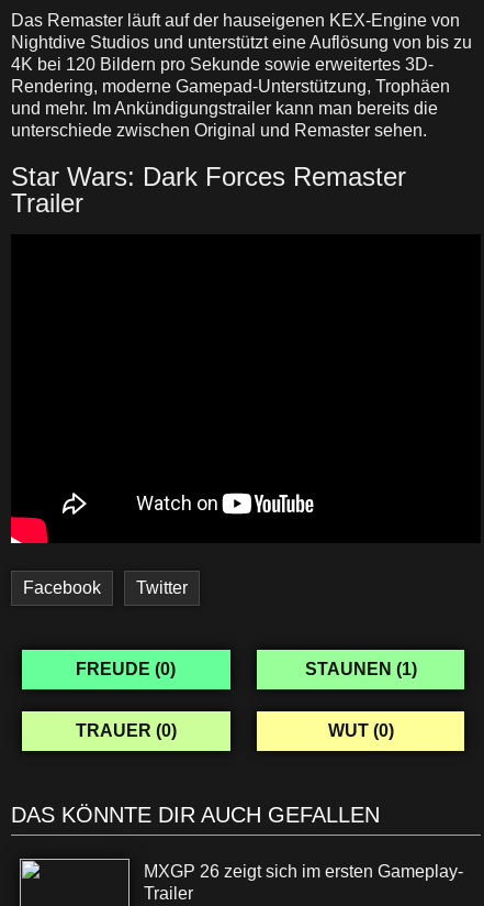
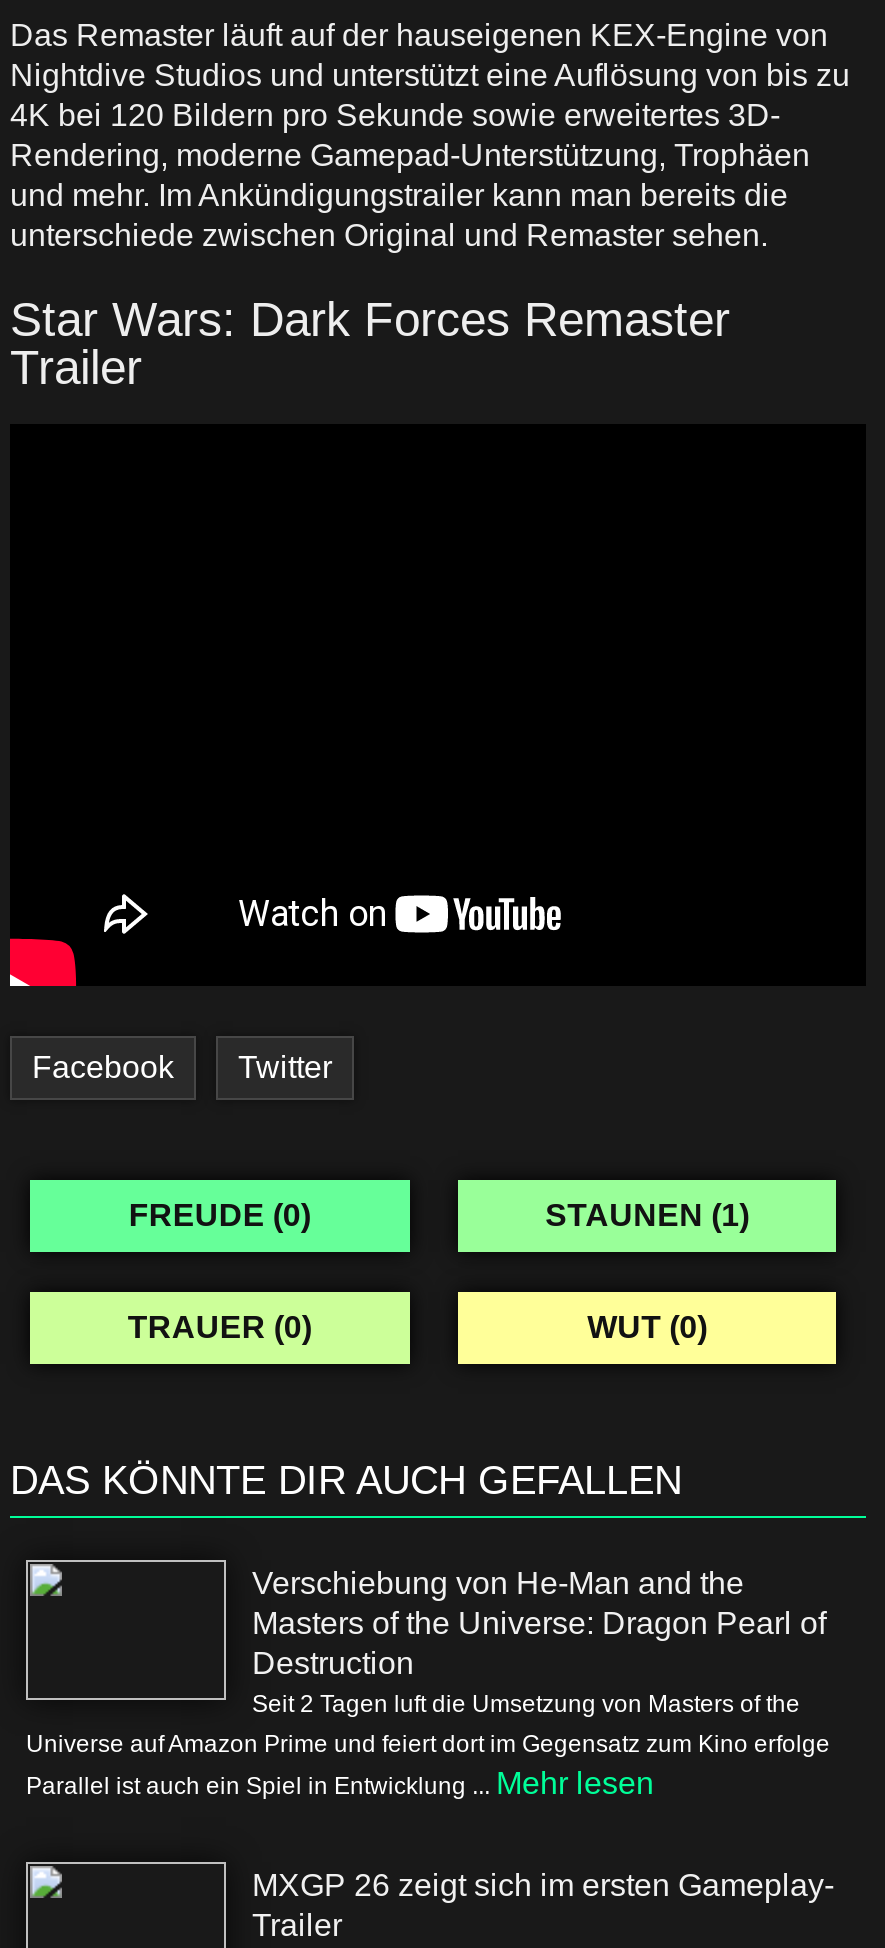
+ Verschiebung von He-Man and the
+ Masters of the Universe: Dragon Pearl of
+ Destruction
+ Seit 2 Tagen luft die Umsetzung von Masters of the
+ Universe auf Amazon Prime und feiert dort im Gegensatz zum Kino erfolge
+ Parallel ist auch ein Spiel in Entwicklung ... Mehr lesen
